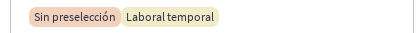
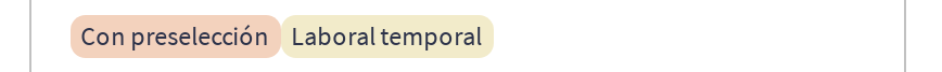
- Sin preselección
+ Con preselección
